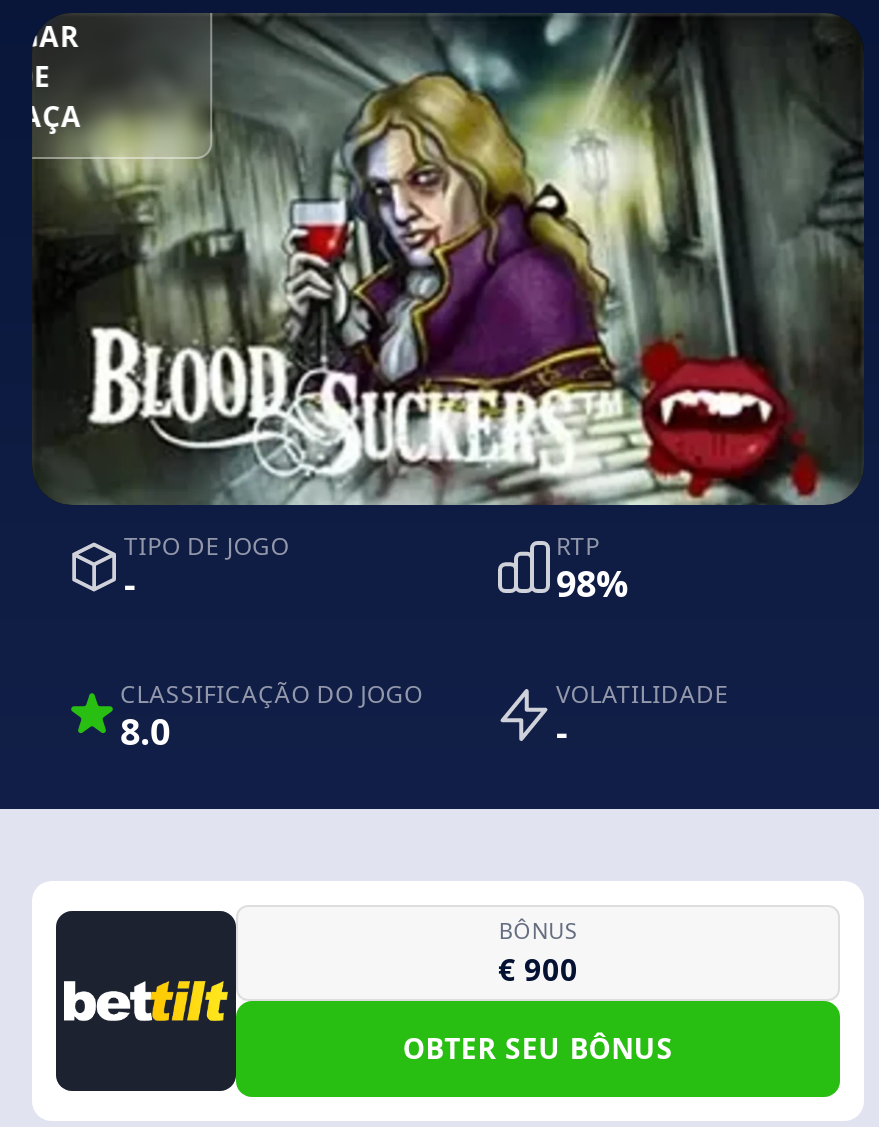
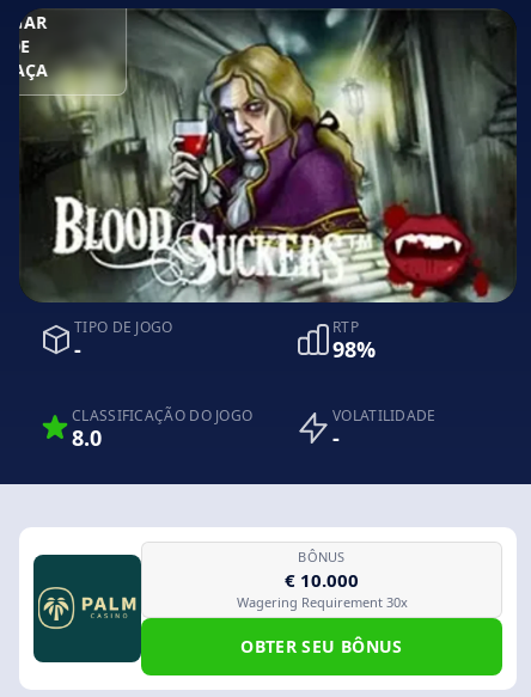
- [image]
+ [image]

- € 900
+ € 10.000
+ Wagering Requirement 30x
